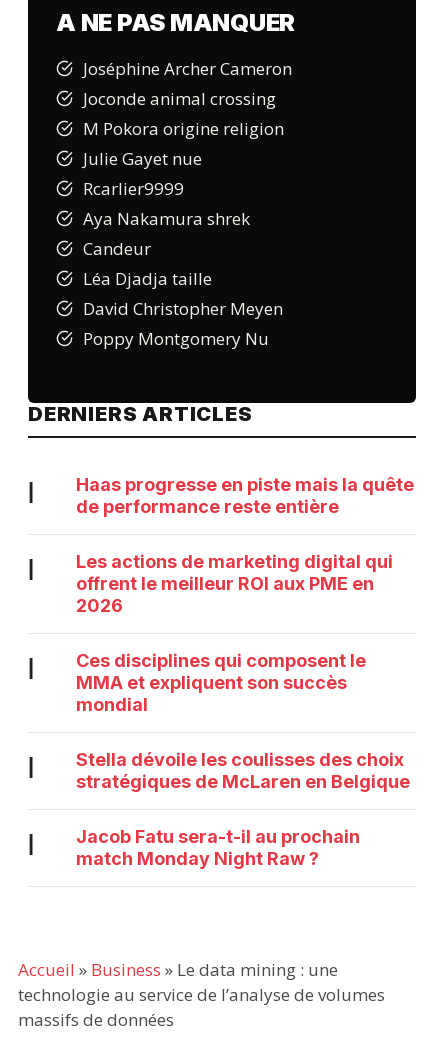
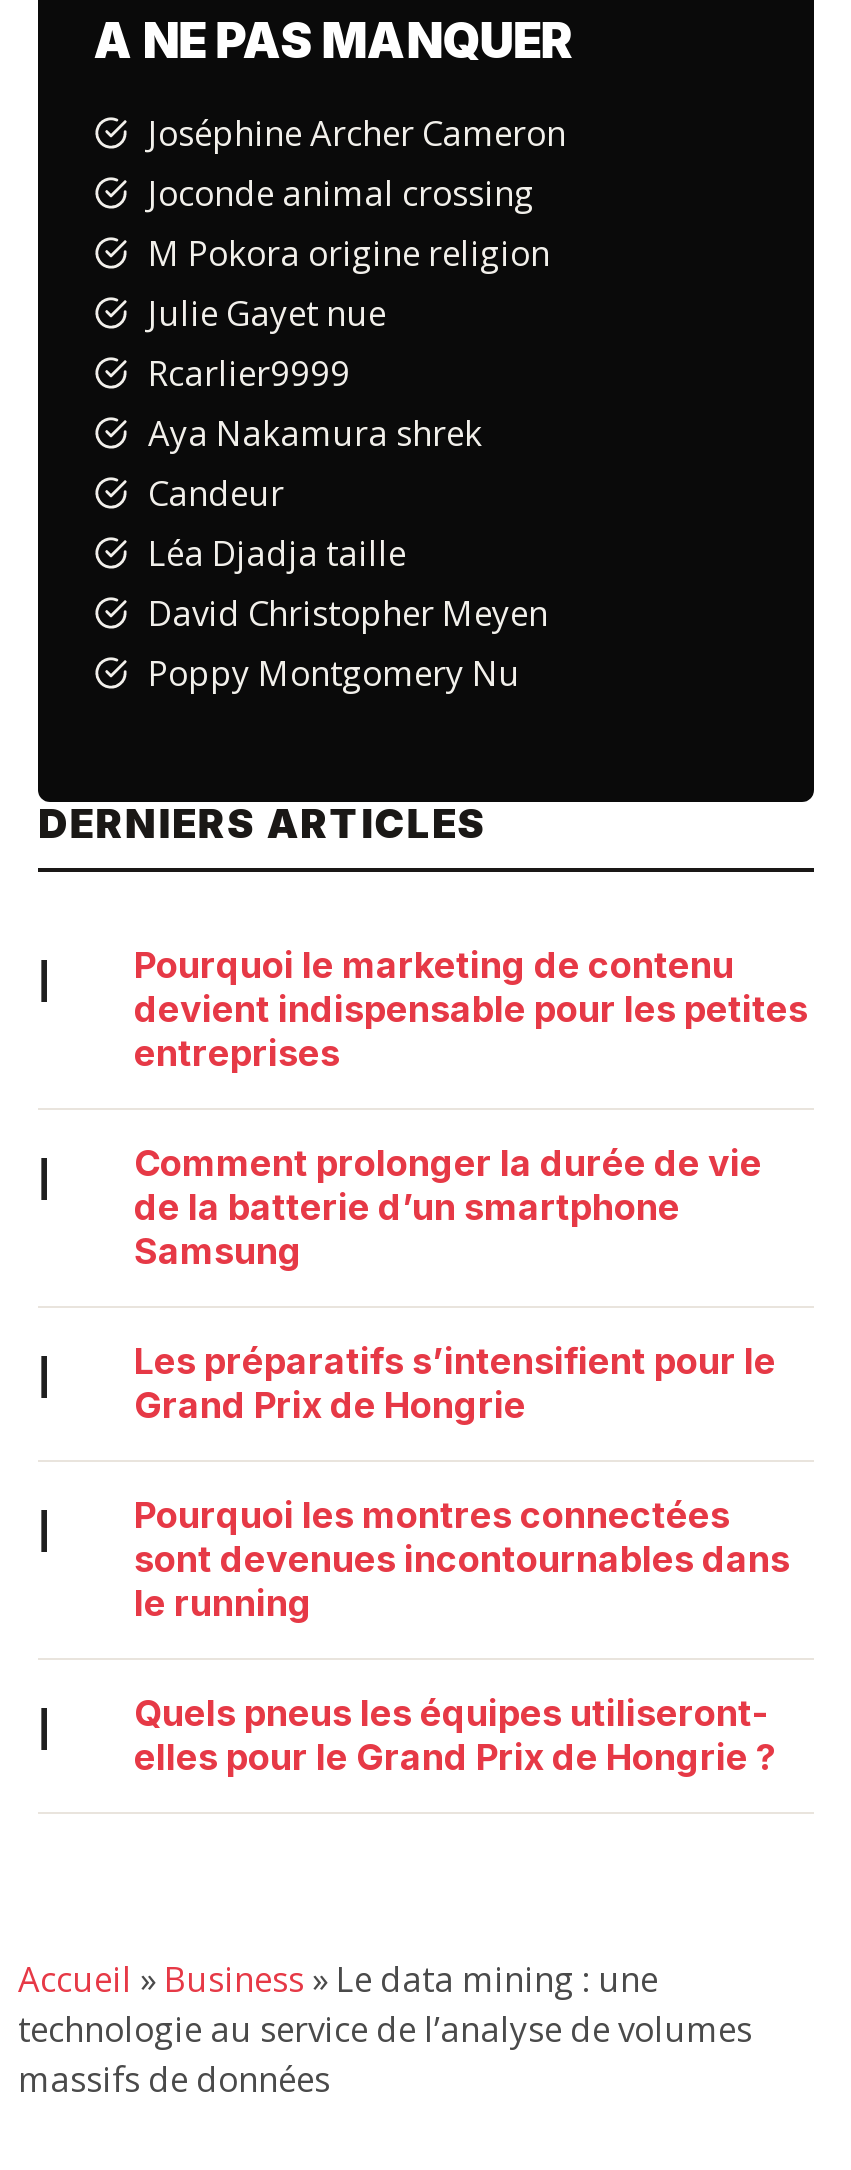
- Haas progresse en piste mais la quête
- de performance reste entière
+ Pourquoi le marketing de contenu
+ devient indispensable pour les petites
+ entreprises

- Les actions de marketing digital qui
- offrent le meilleur ROI aux PME en
- 2026
+ Comment prolonger la durée de vie
+ de la batterie d’un smartphone
+ Samsung

- Ces disciplines qui composent le
- MMA et expliquent son succès
- mondial
+ Les préparatifs s’intensifient pour le
+ Grand Prix de Hongrie

- Stella dévoile les coulisses des choix
- stratégiques de McLaren en Belgique
+ Pourquoi les montres connectées
+ sont devenues incontournables dans
+ le running

- Jacob Fatu sera-t-il au prochain
- match Monday Night Raw ?
+ Quels pneus les équipes utiliseront-
+ elles pour le Grand Prix de Hongrie ?
